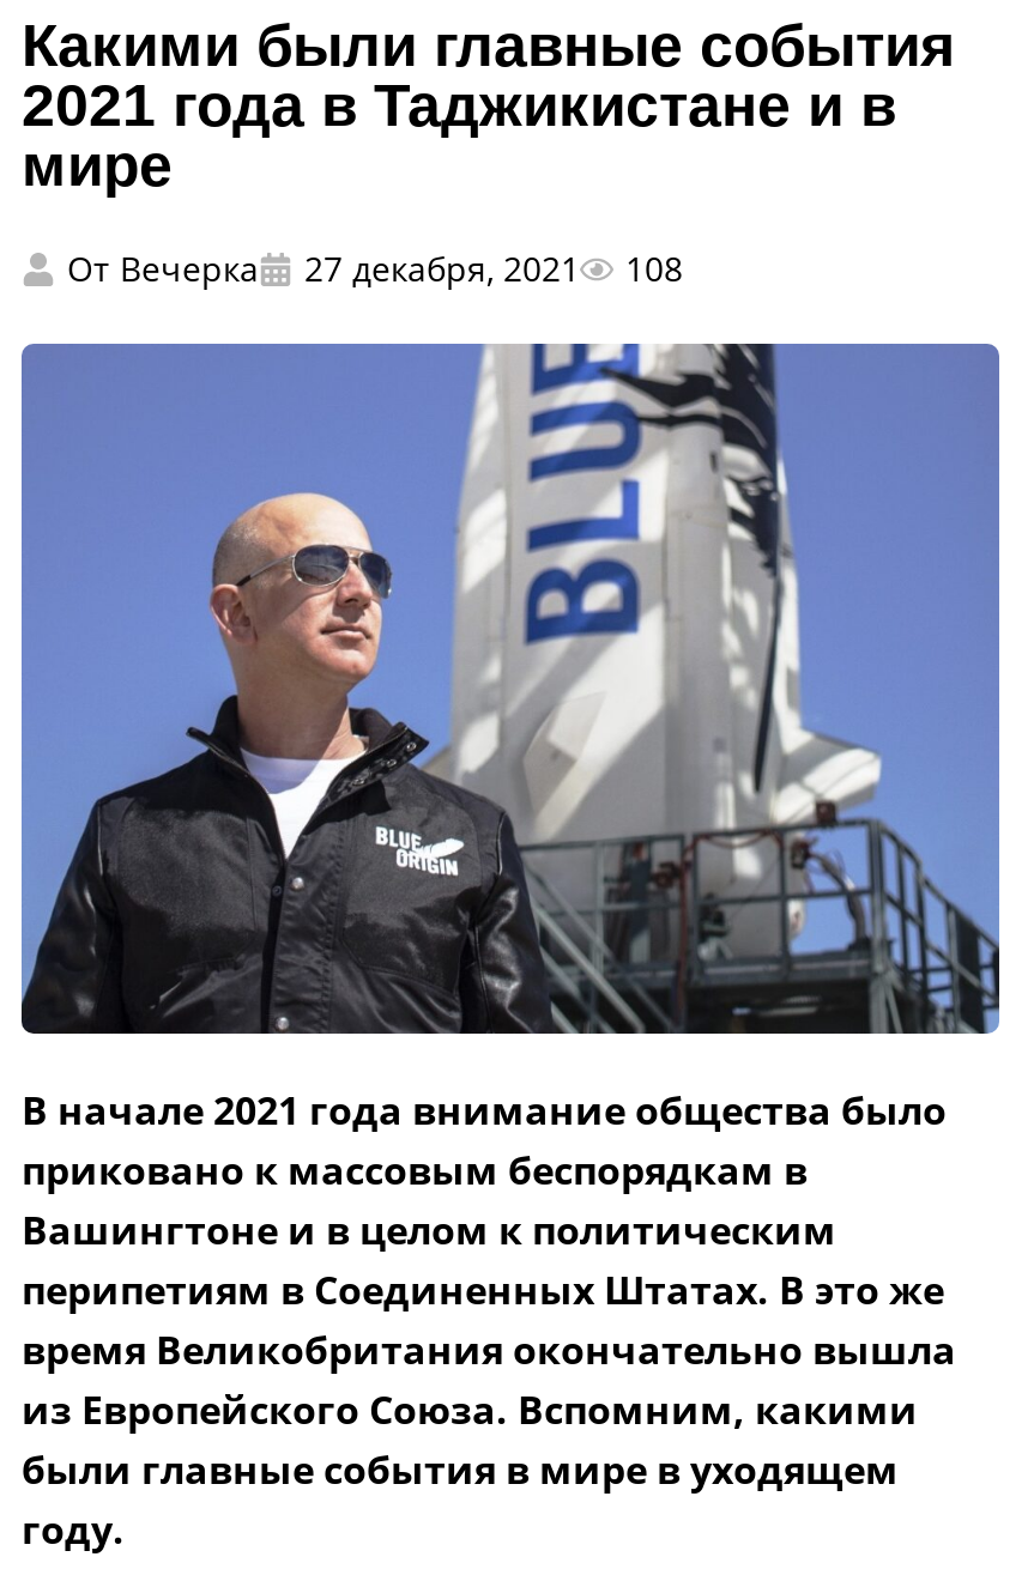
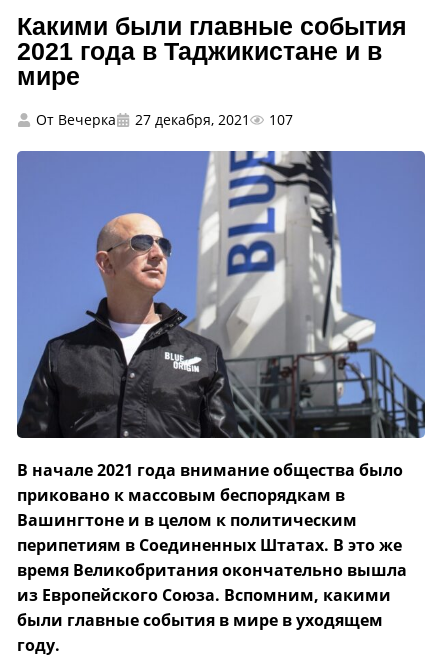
- От Вечерка 27 декабря, 2021 108
+ От Вечерка 27 декабря, 2021 107
